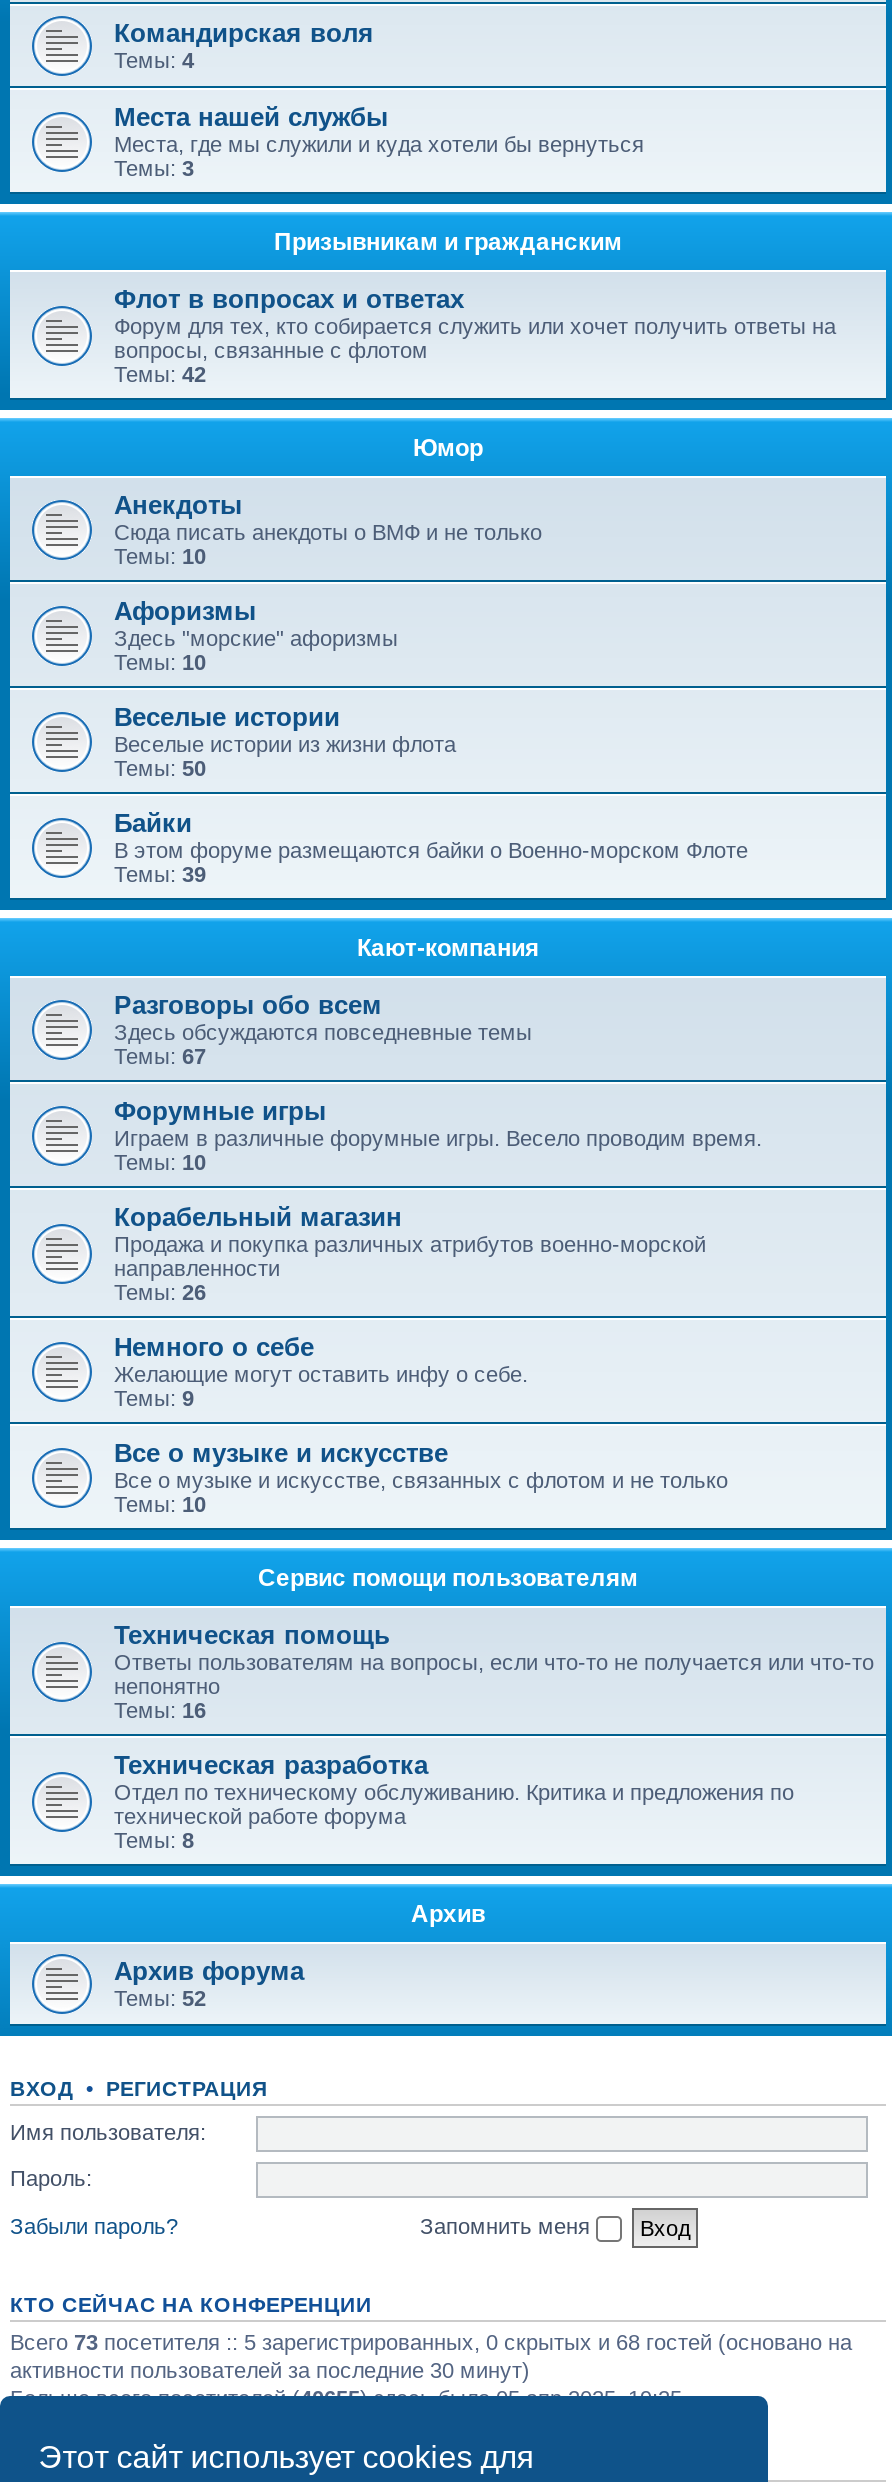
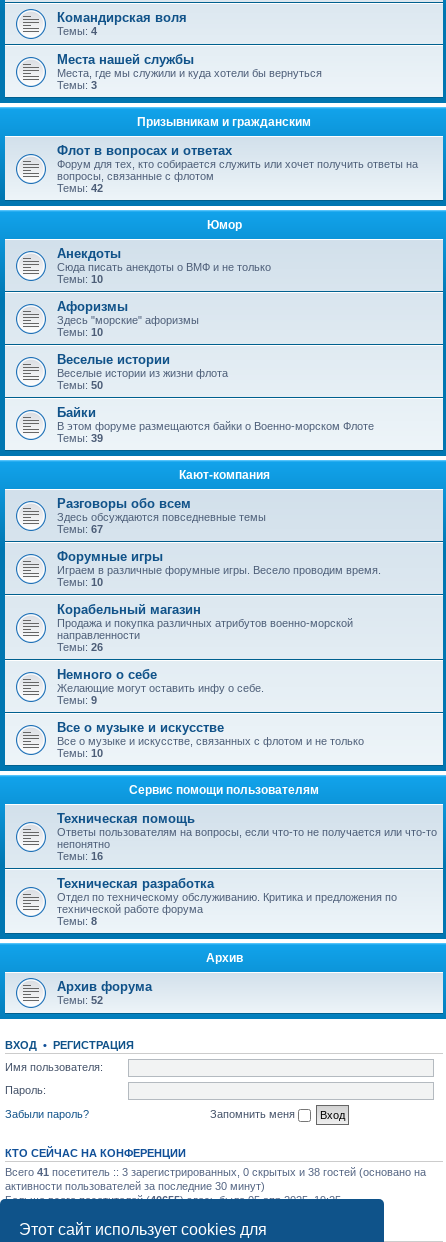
- Всего 73 посетителя :: 5 зарегистрированных, 0 скрытых и 68 гостей (основано на
+ Всего 41 посетитель :: 3 зарегистрированных, 0 скрытых и 38 гостей (основано на
